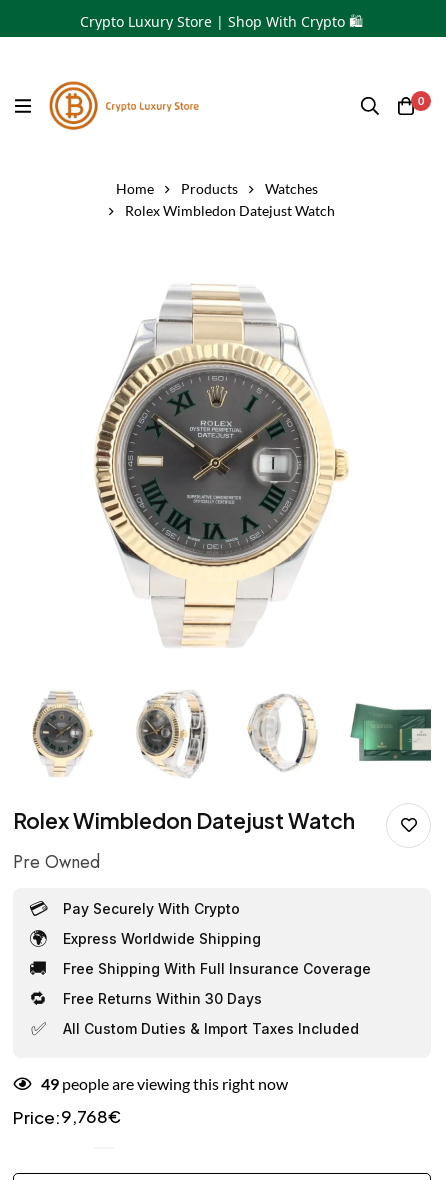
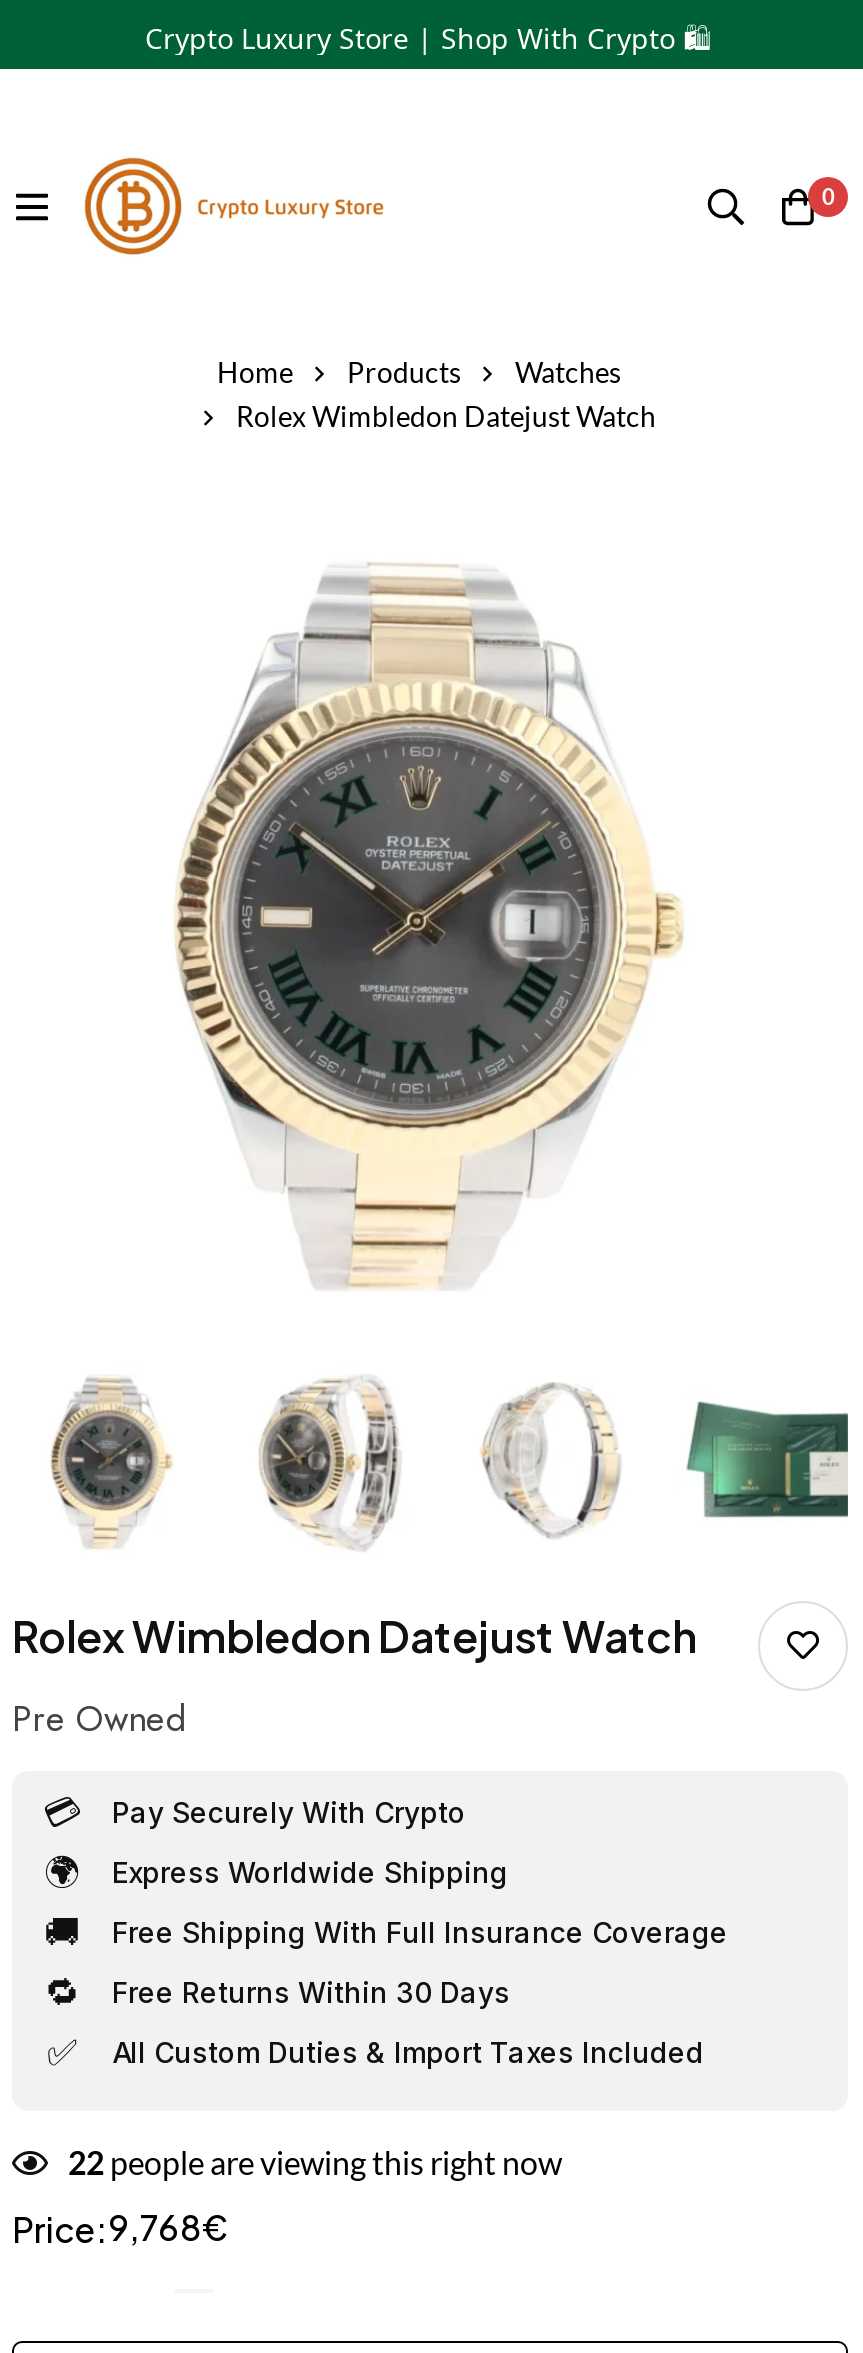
- 49 people are viewing this right now
+ 22 people are viewing this right now
